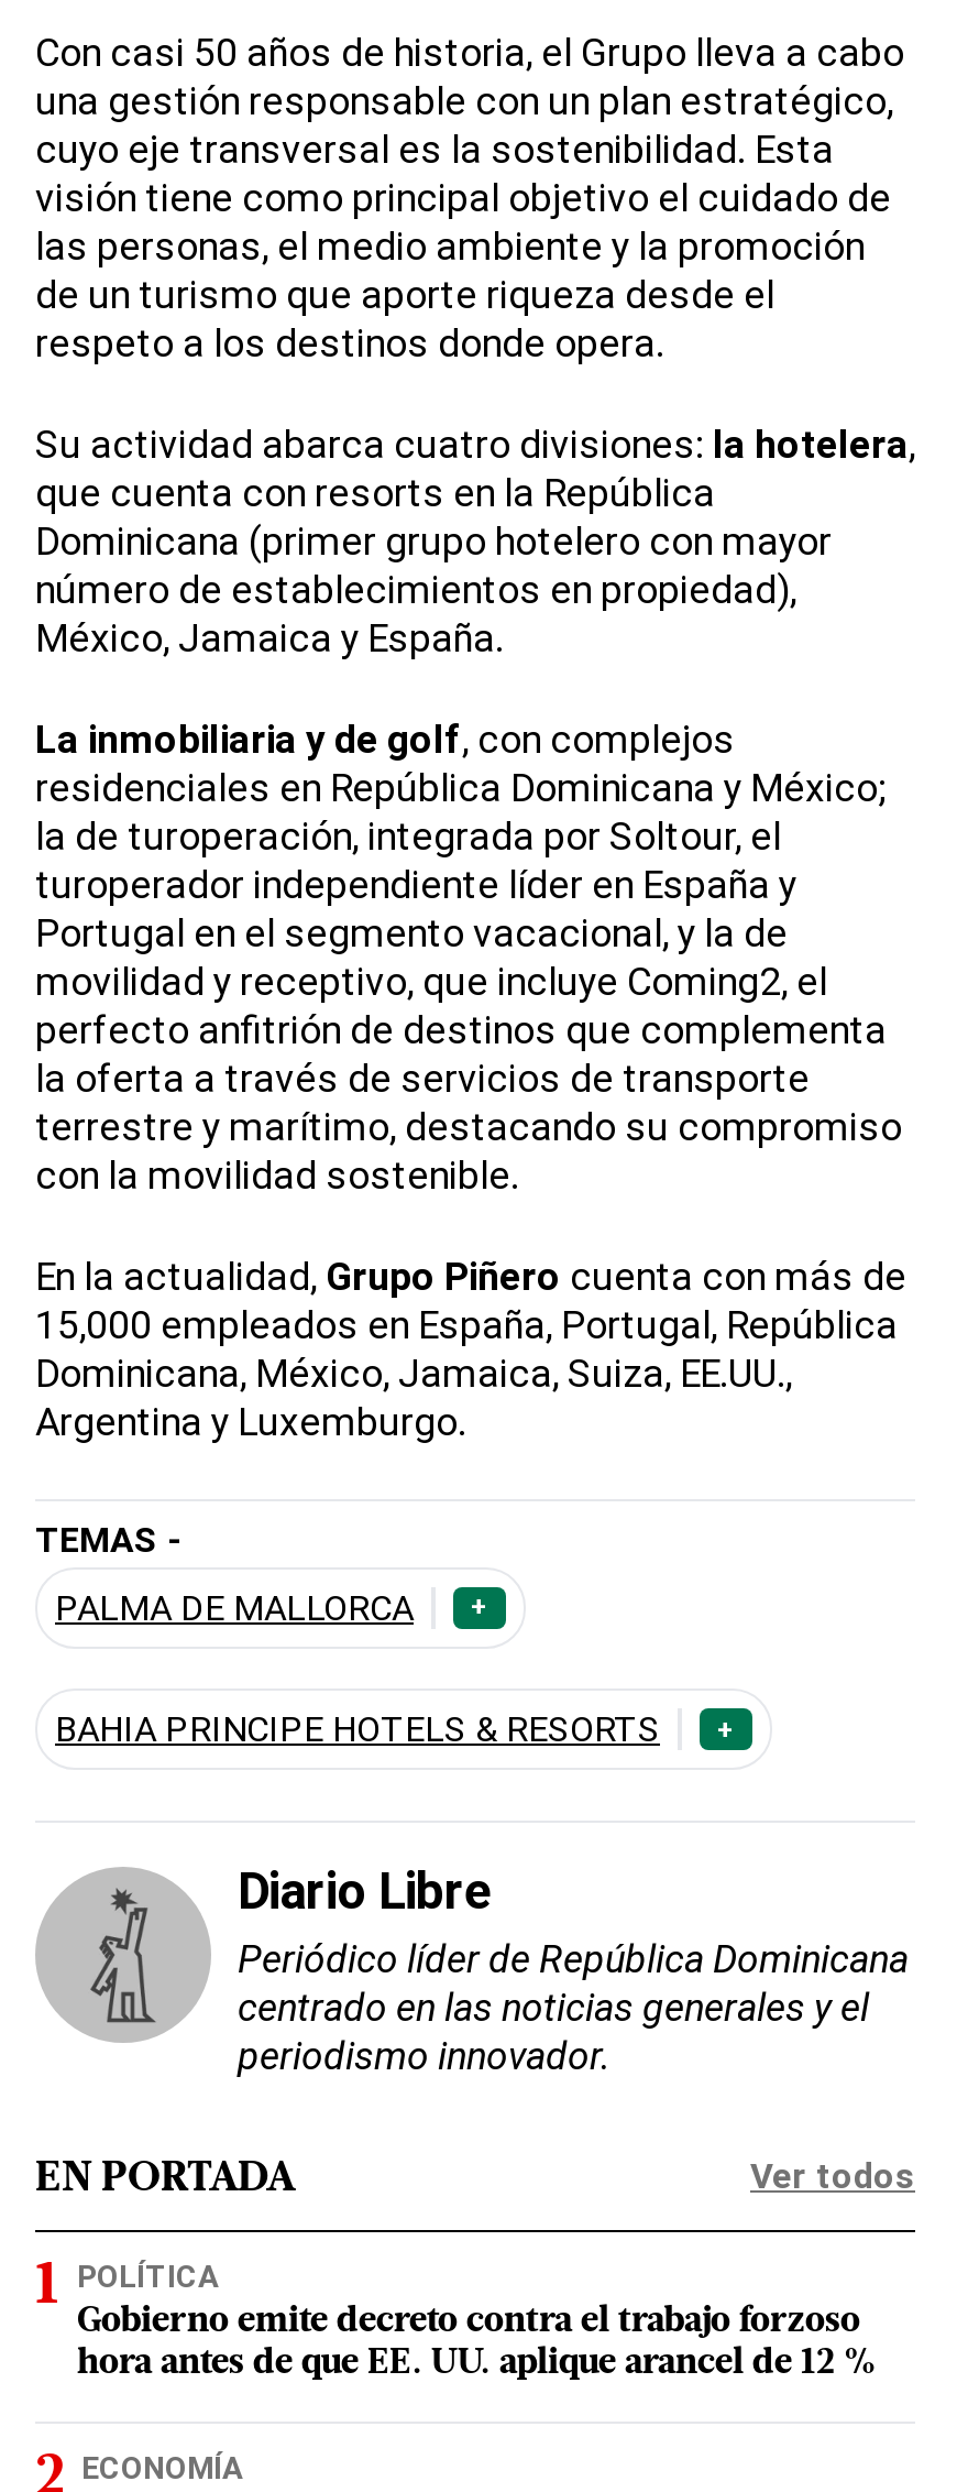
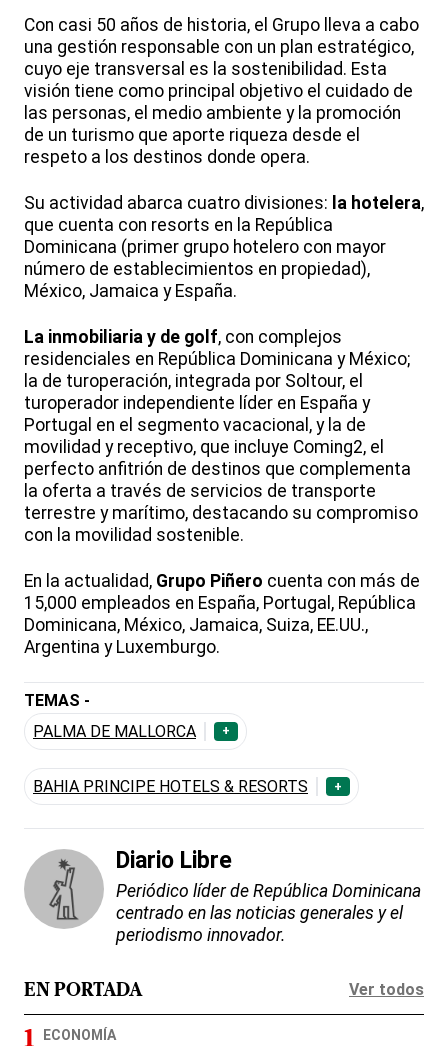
- POLÍTICA
- Gobierno emite decreto contra el trabajo forzoso
- hora antes de que EE. UU. aplique arancel de 12 %
